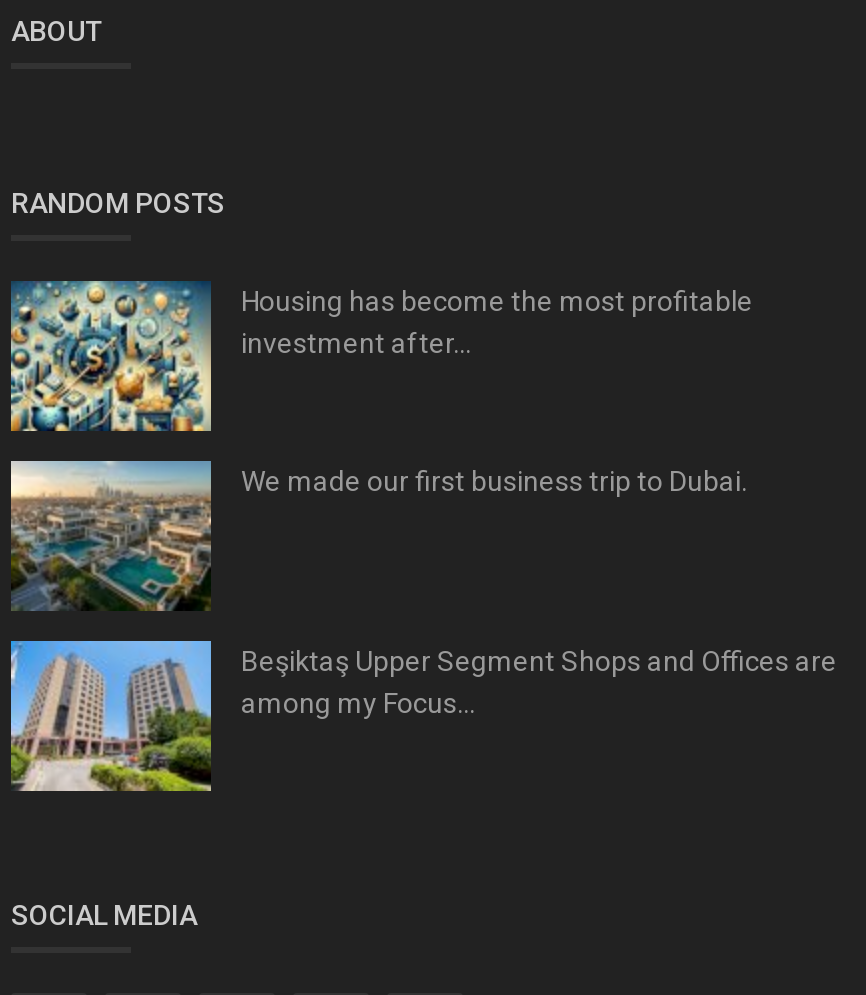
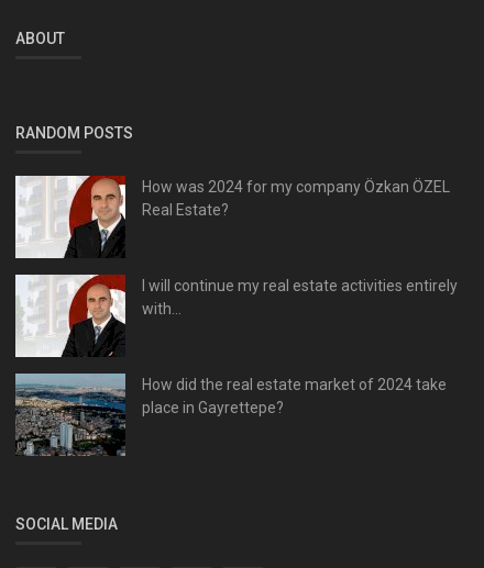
- [image]
- Housing has become the most profitable
- investment after...
+ [image]
+ How was 2024 for my company Özkan ÖZEL
+ Real Estate?

- [image]
- We made our first business trip to Dubai.
+ [image]
+ I will continue my real estate activities entirely
+ with...

- [image]
- Beşiktaş Upper Segment Shops and Offices are
- among my Focus...
+ [image]
+ How did the real estate market of 2024 take
+ place in Gayrettepe?
